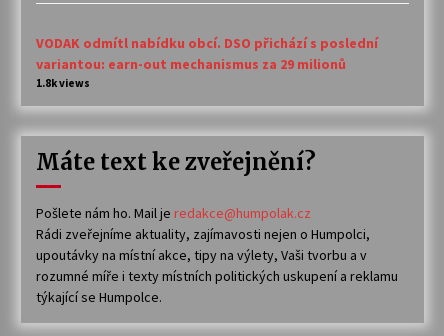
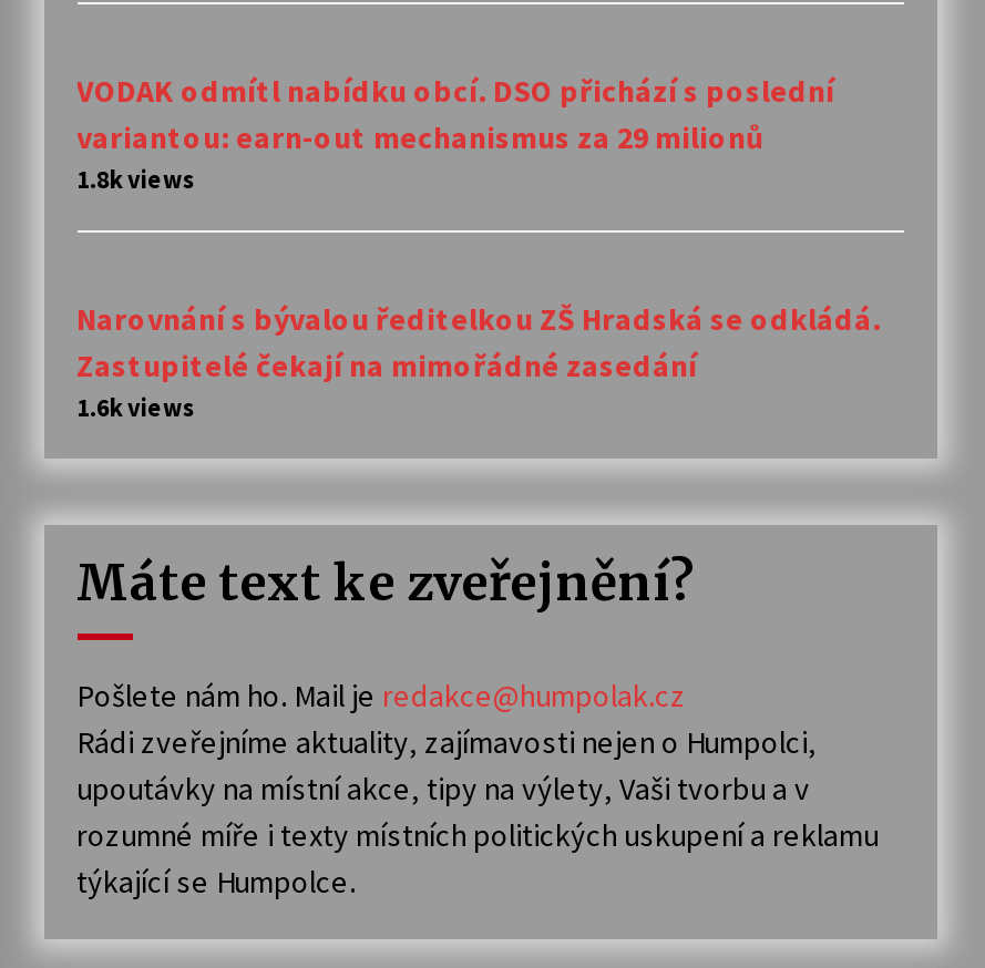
+ Narovnání s bývalou ředitelkou ZŠ Hradská se odkládá.
+ Zastupitelé čekají na mimořádné zasedání
+ 1.6k views
